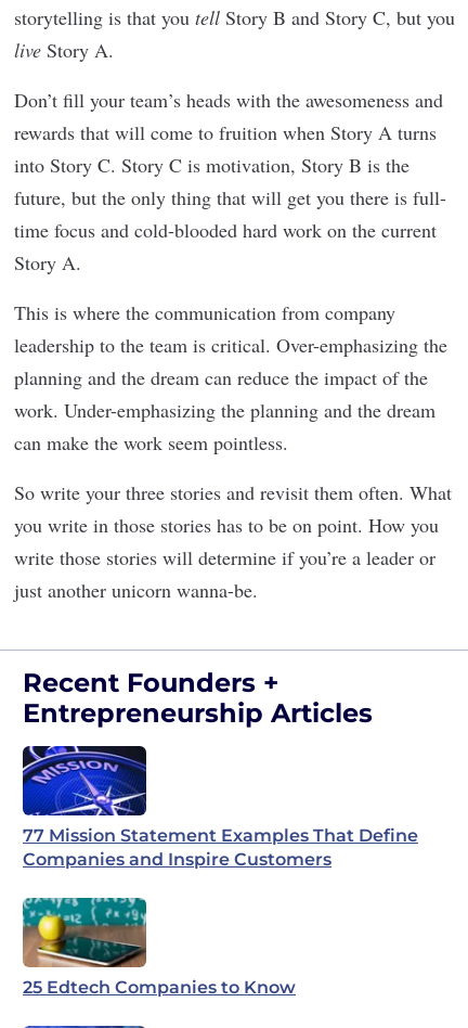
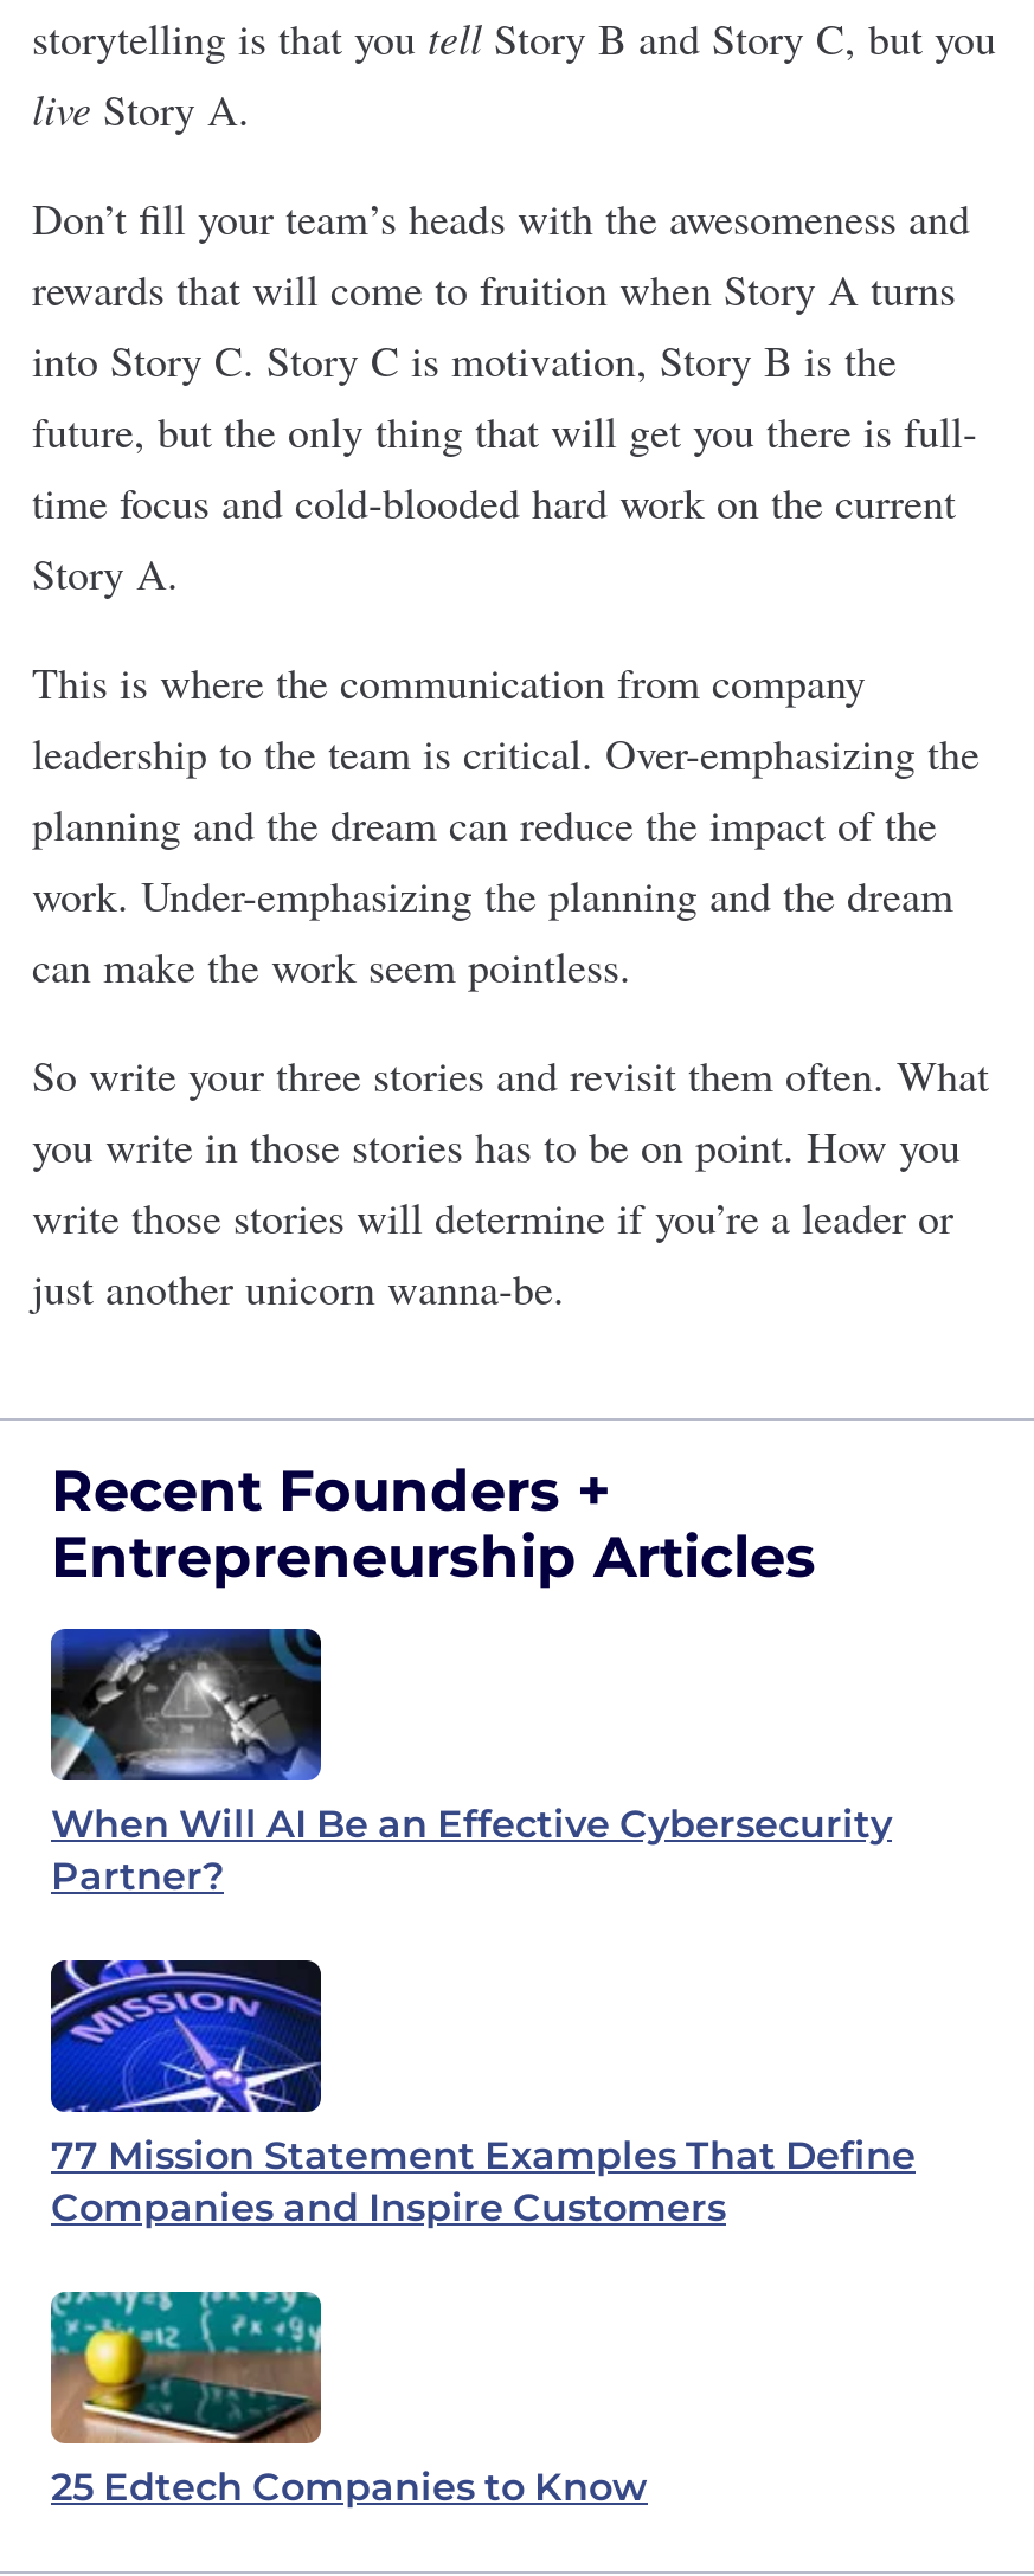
+ [image]
+ When Will AI Be an Effective Cybersecurity
+ Partner?
